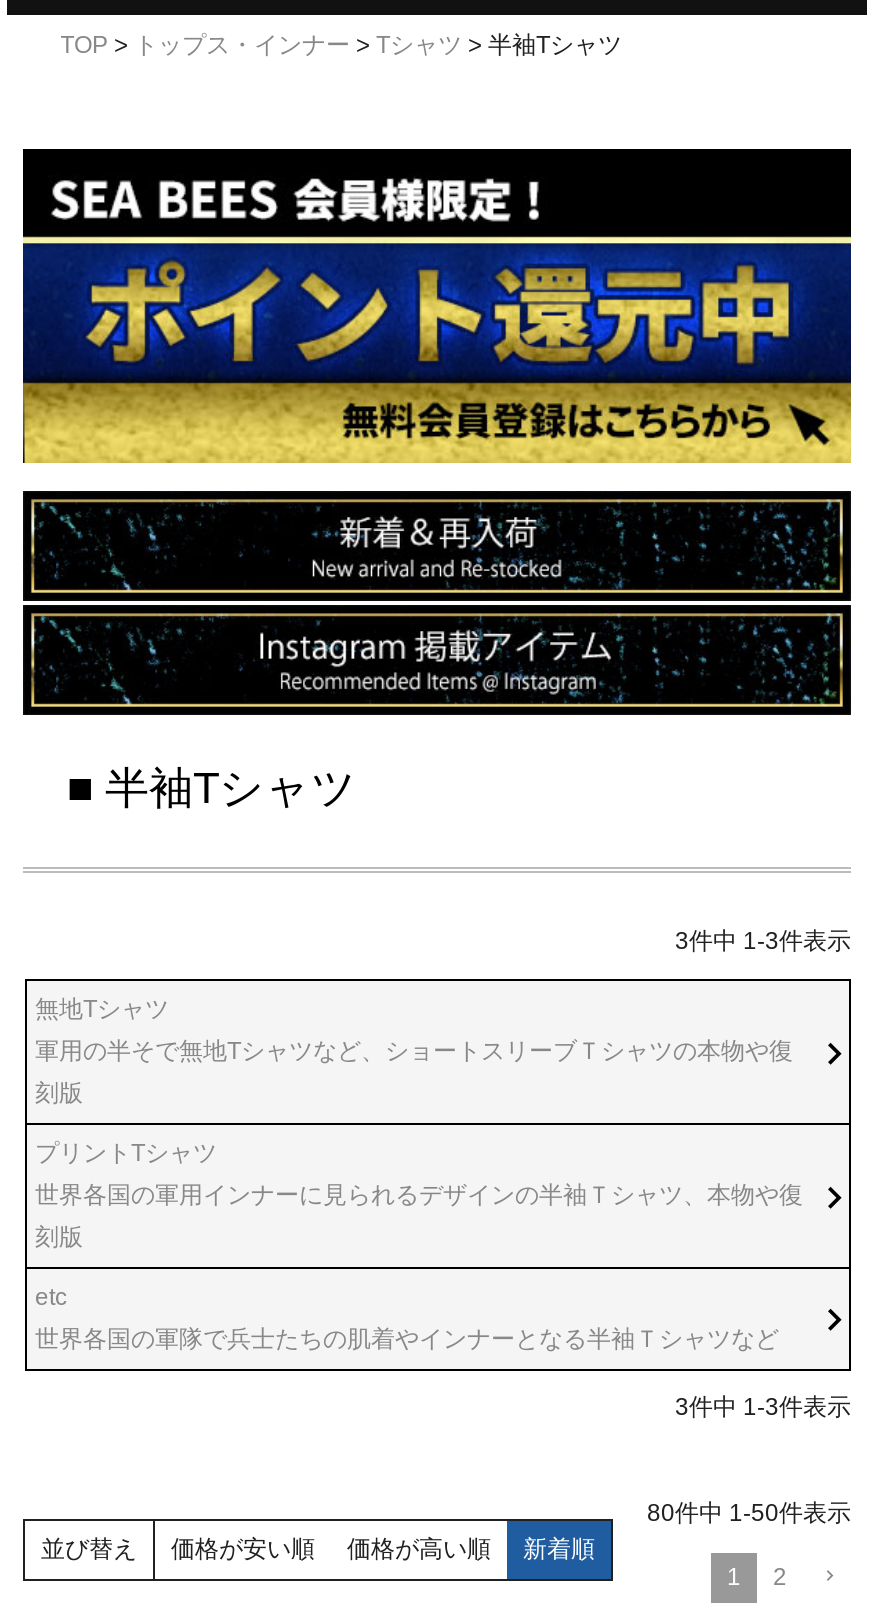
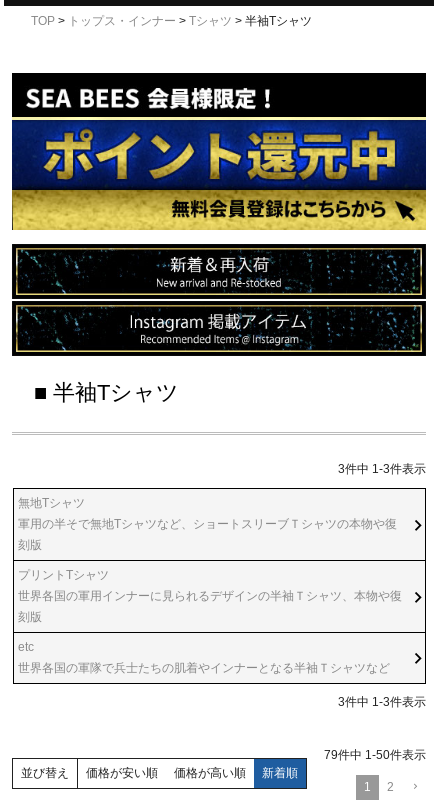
- 80件中 1-50件表示
+ 79件中 1-50件表示
